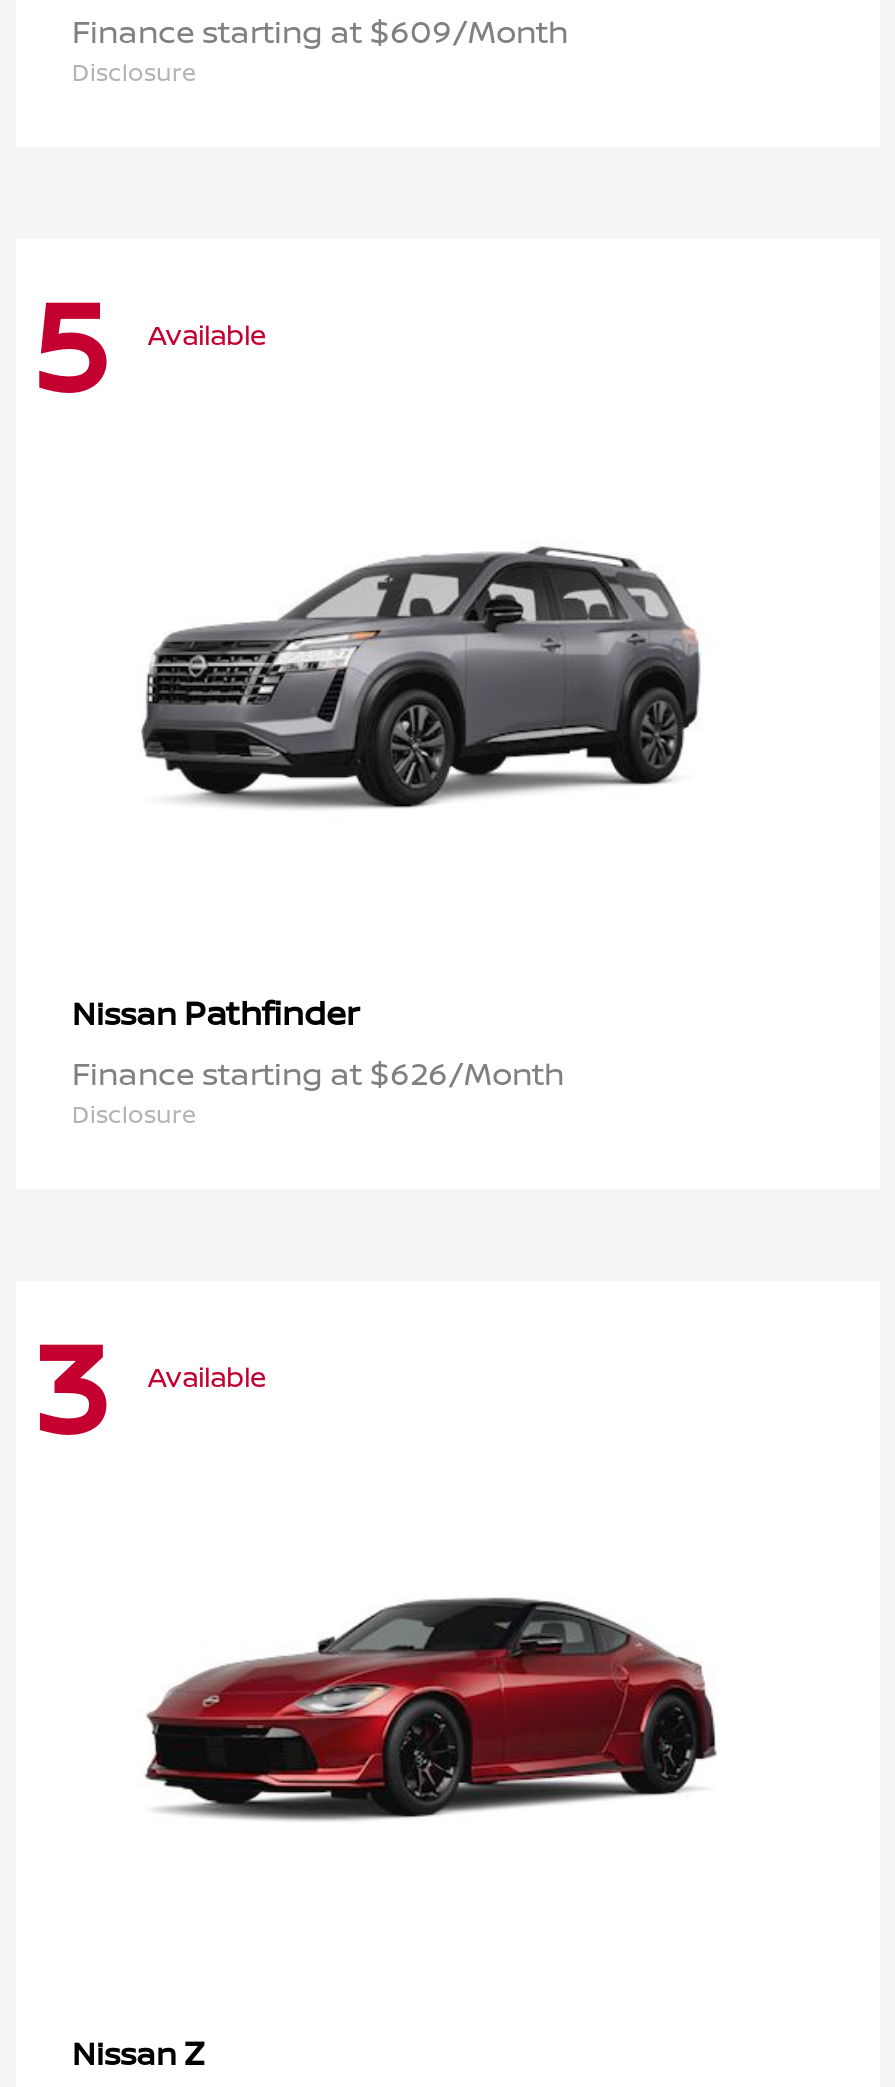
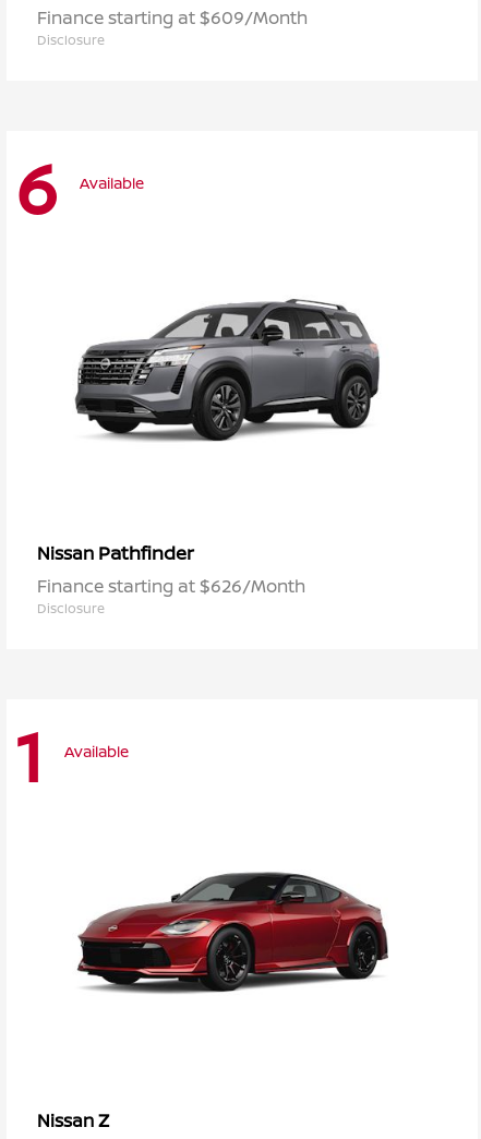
- 5 Available
+ 6 Available

- 3 Available
+ 1 Available
